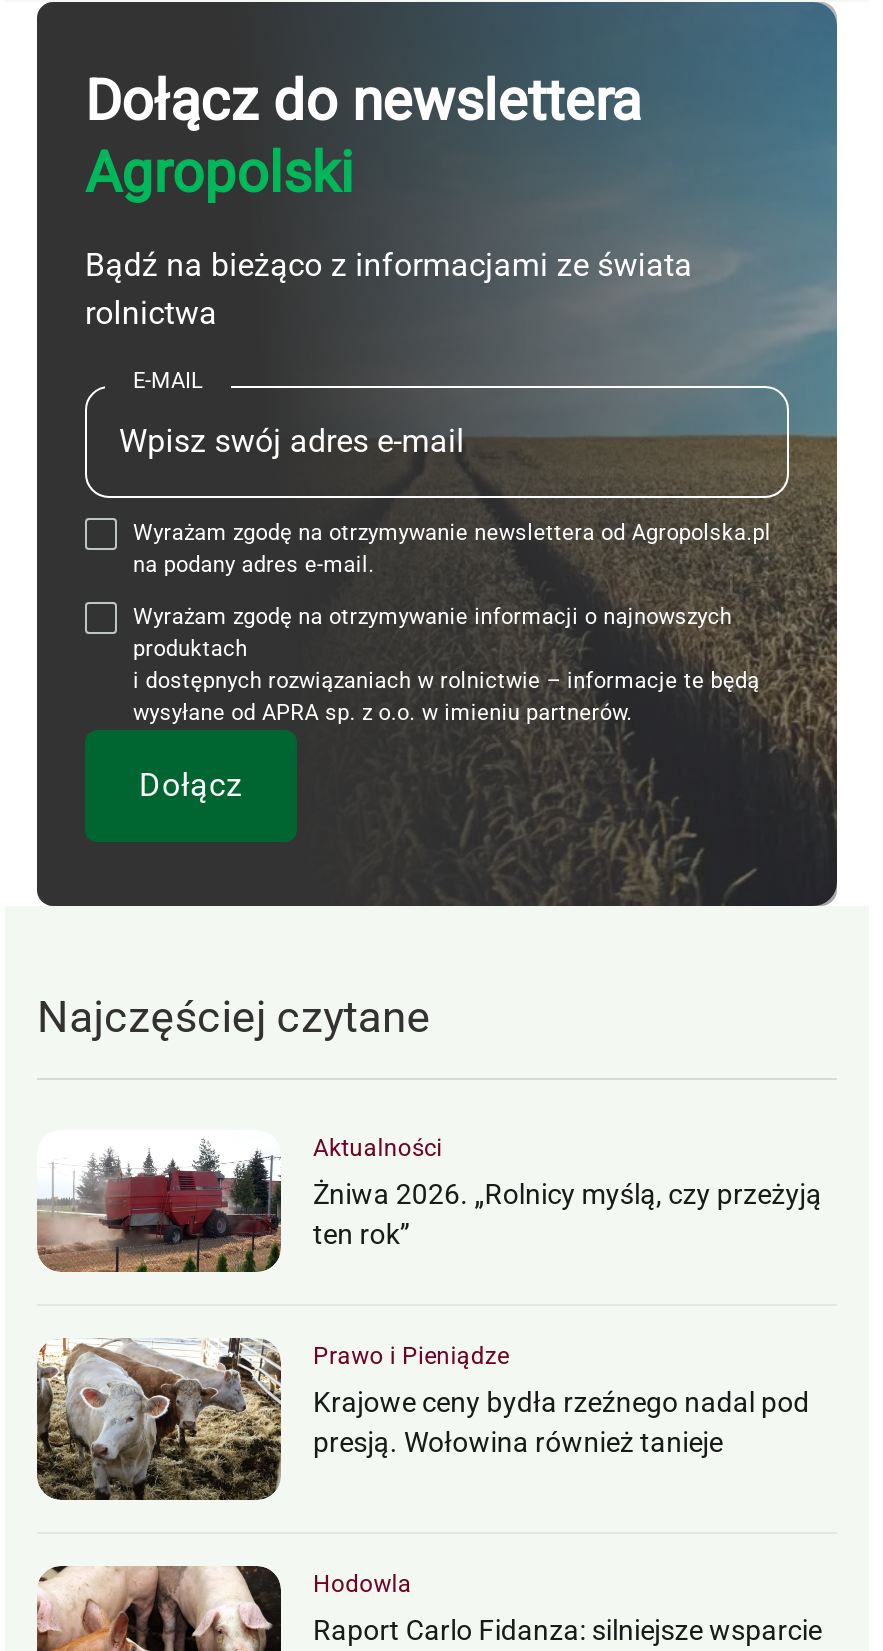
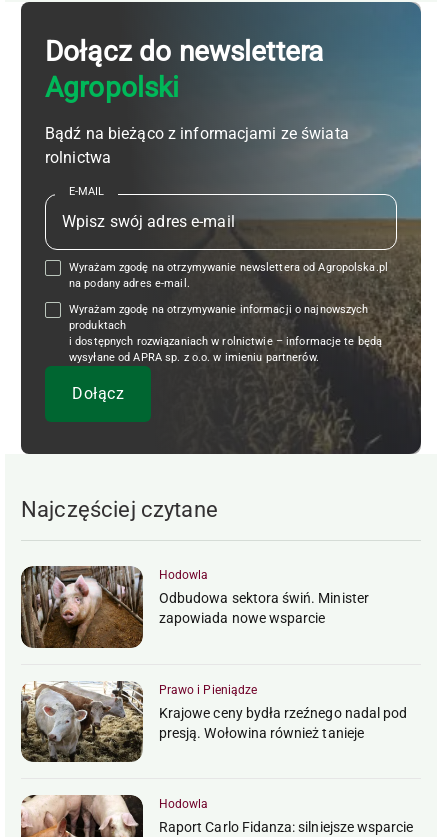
- [image]
- Aktualności
+ [image]
+ Hodowla

- Żniwa 2026. „Rolnicy myślą, czy przeżyją
- ten rok”
+ Odbudowa sektora świń. Minister
+ zapowiada nowe wsparcie
